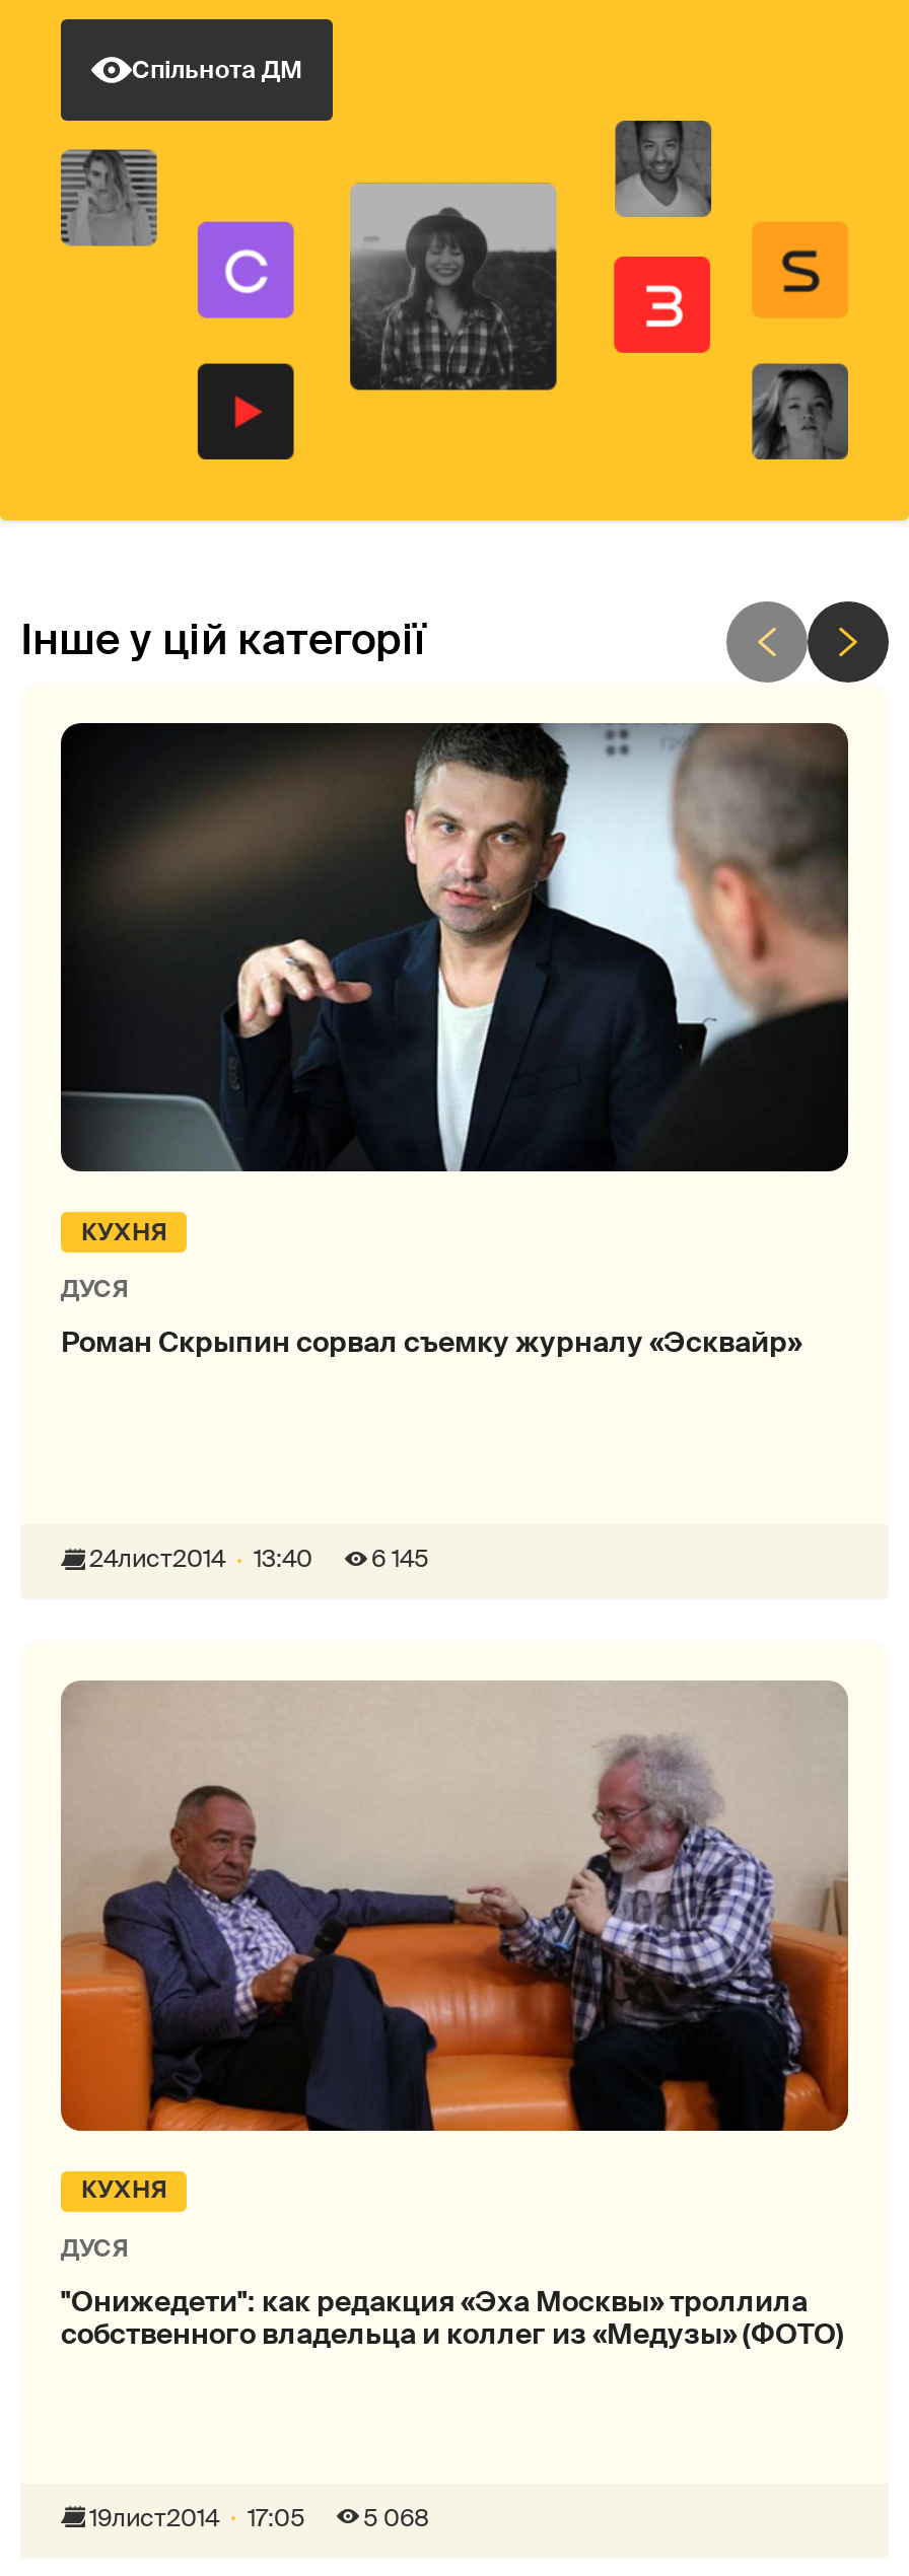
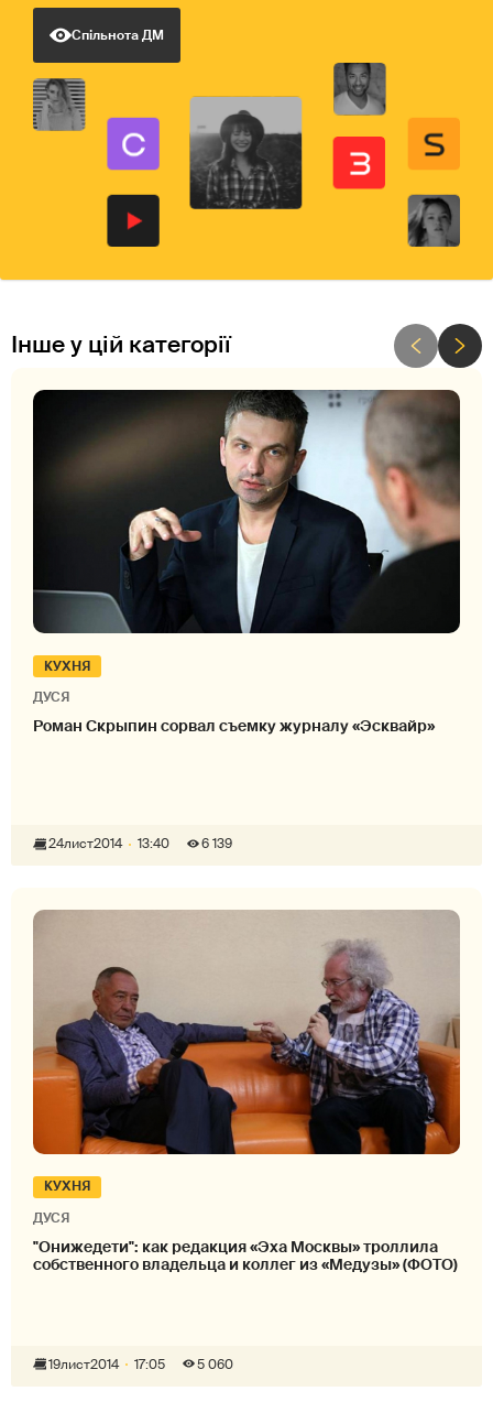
- 24лист2014 13:40 6 145
+ 24лист2014 13:40 6 139

- 5 068
+ 5 060
